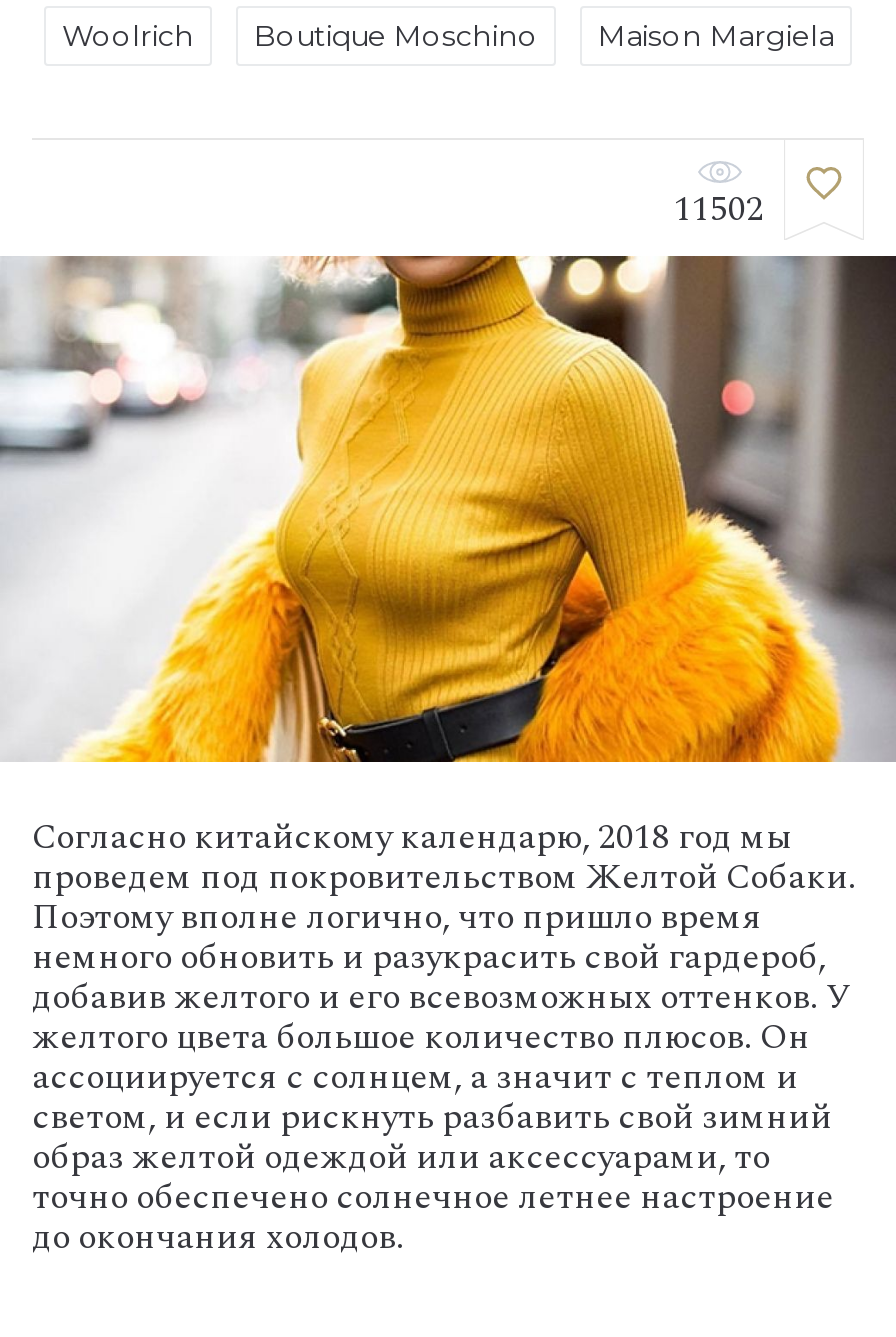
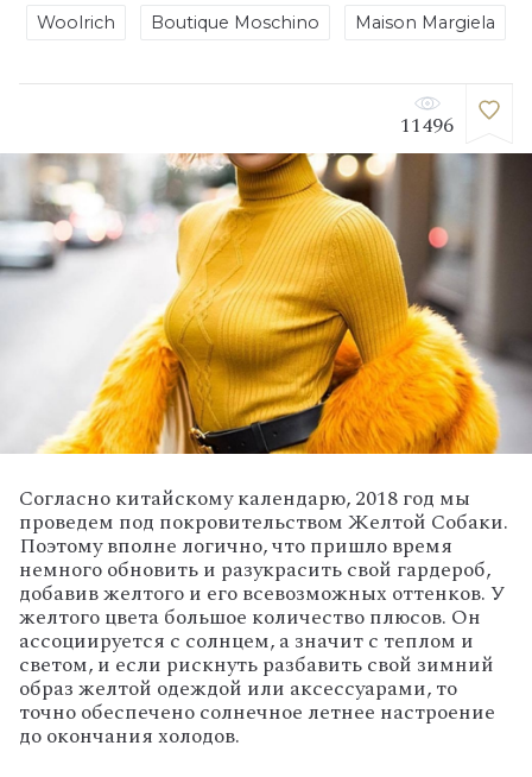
- 11502
+ 11496
